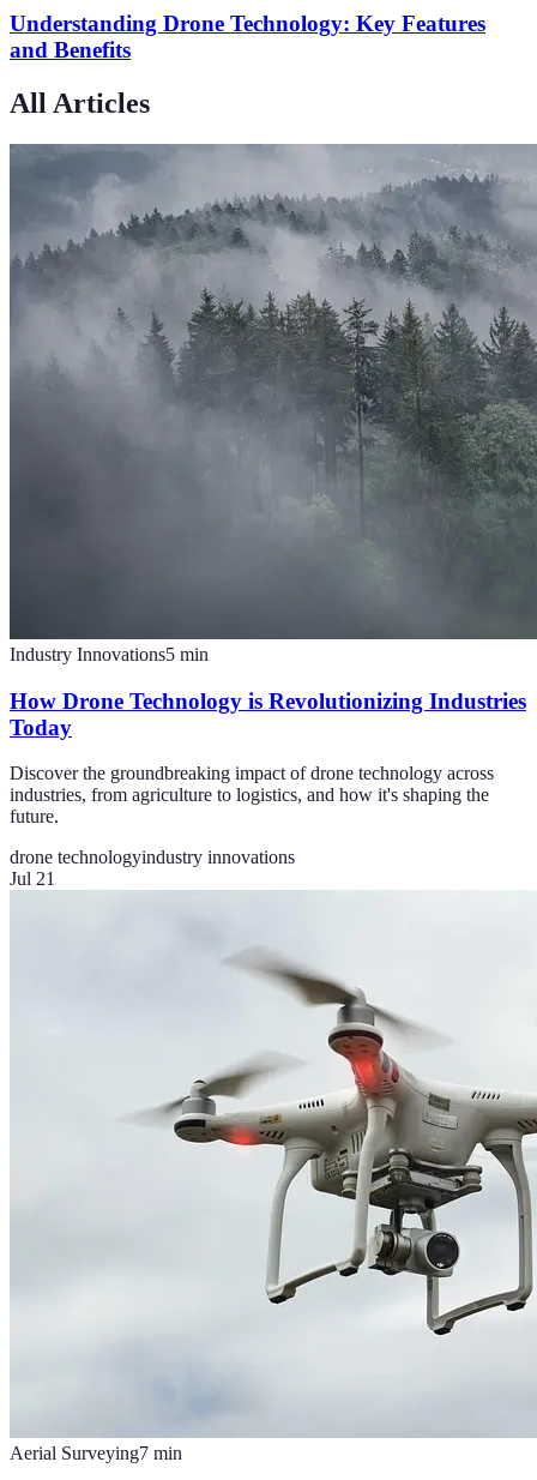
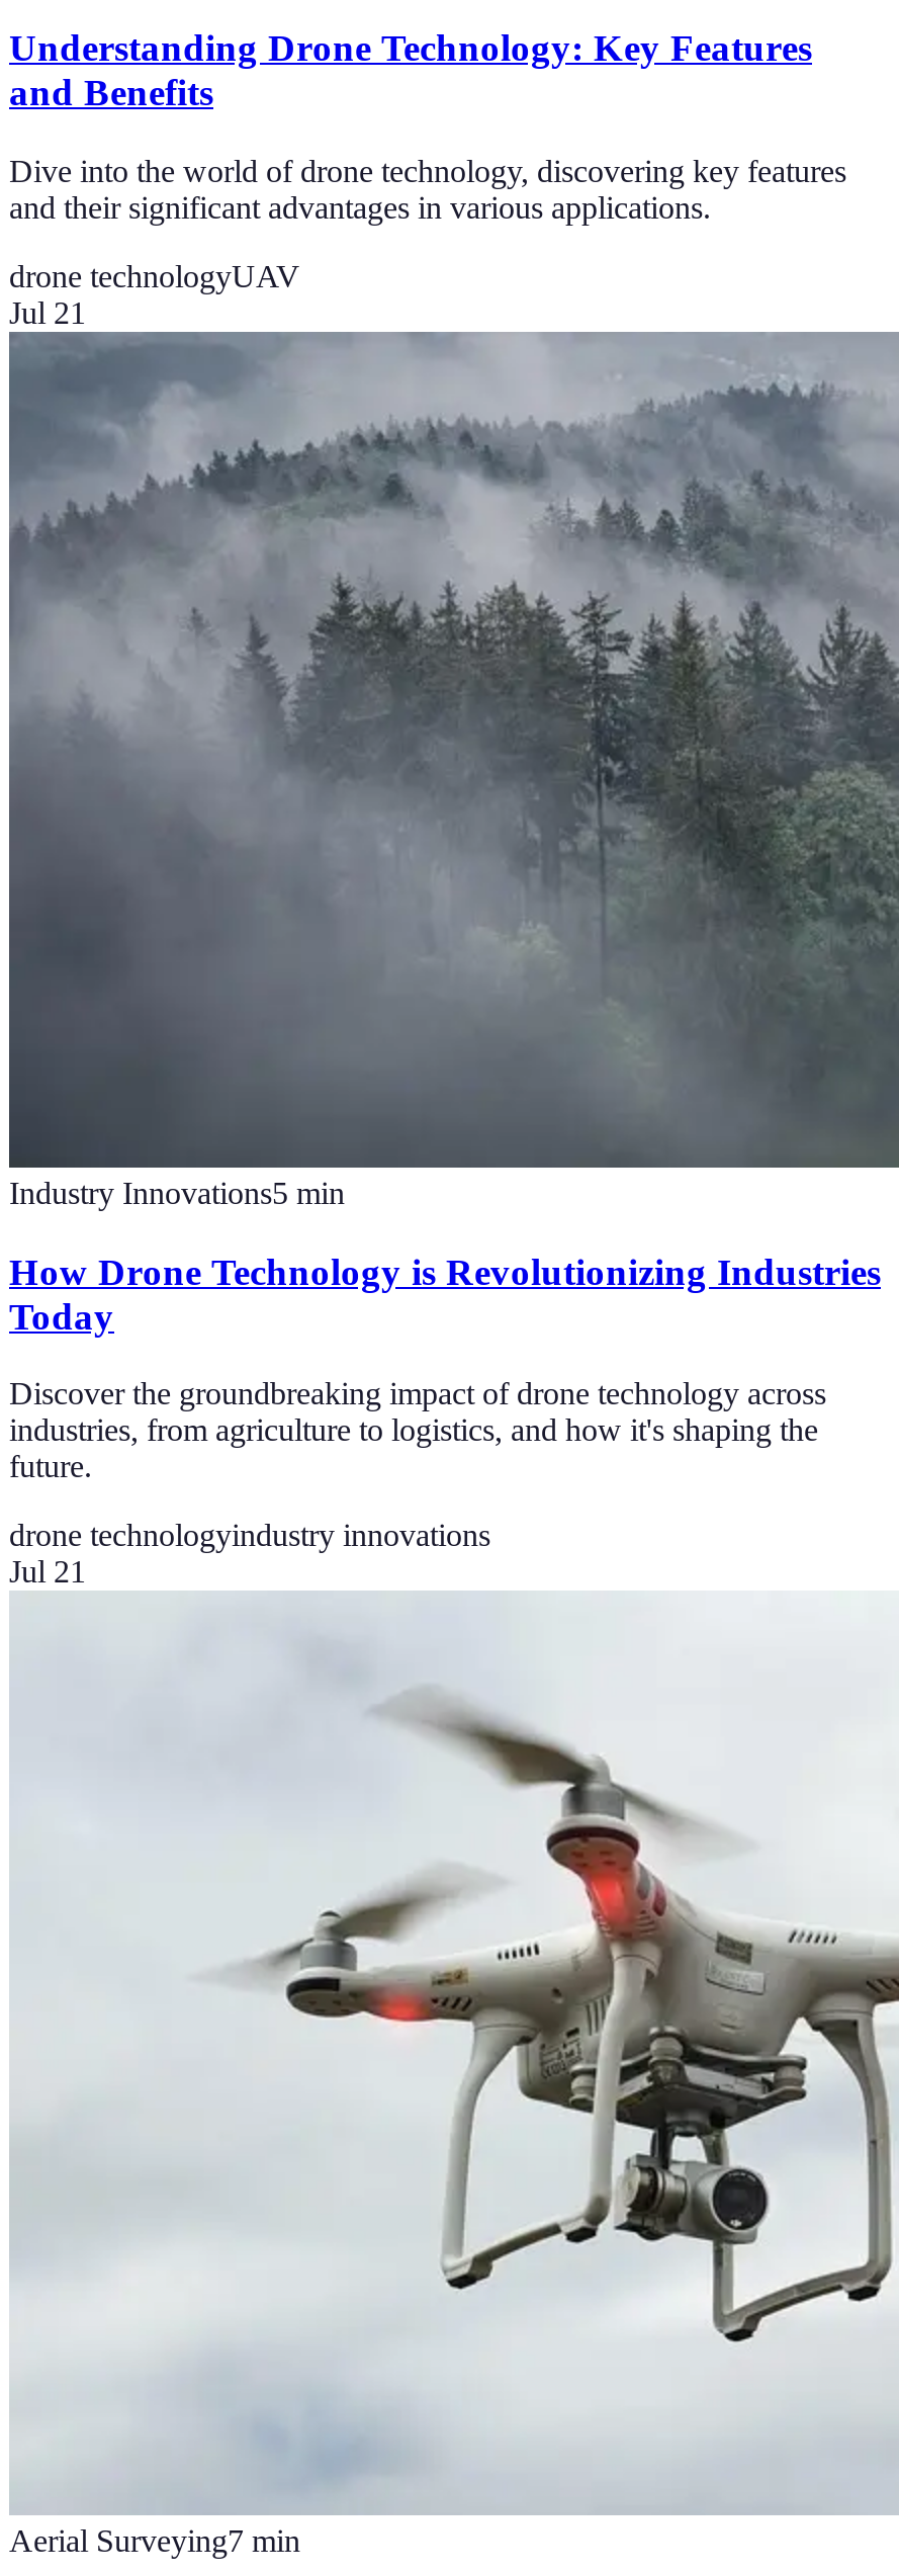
- All Articles
+ Dive into the world of drone technology, discovering key features
+ and their significant advantages in various applications.
+ drone technologyUAV
+ Jul 21
